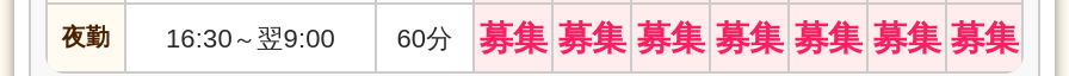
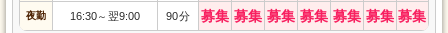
- 60分 募集 募集 募集 募集 募集 募集 募集
+ 90分 募集 募集 募集 募集 募集 募集 募集
